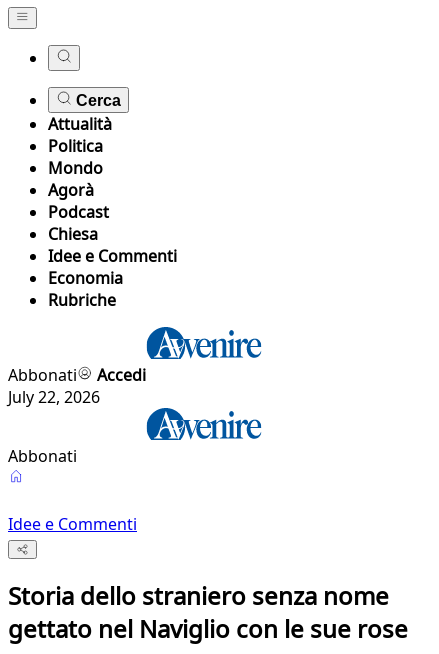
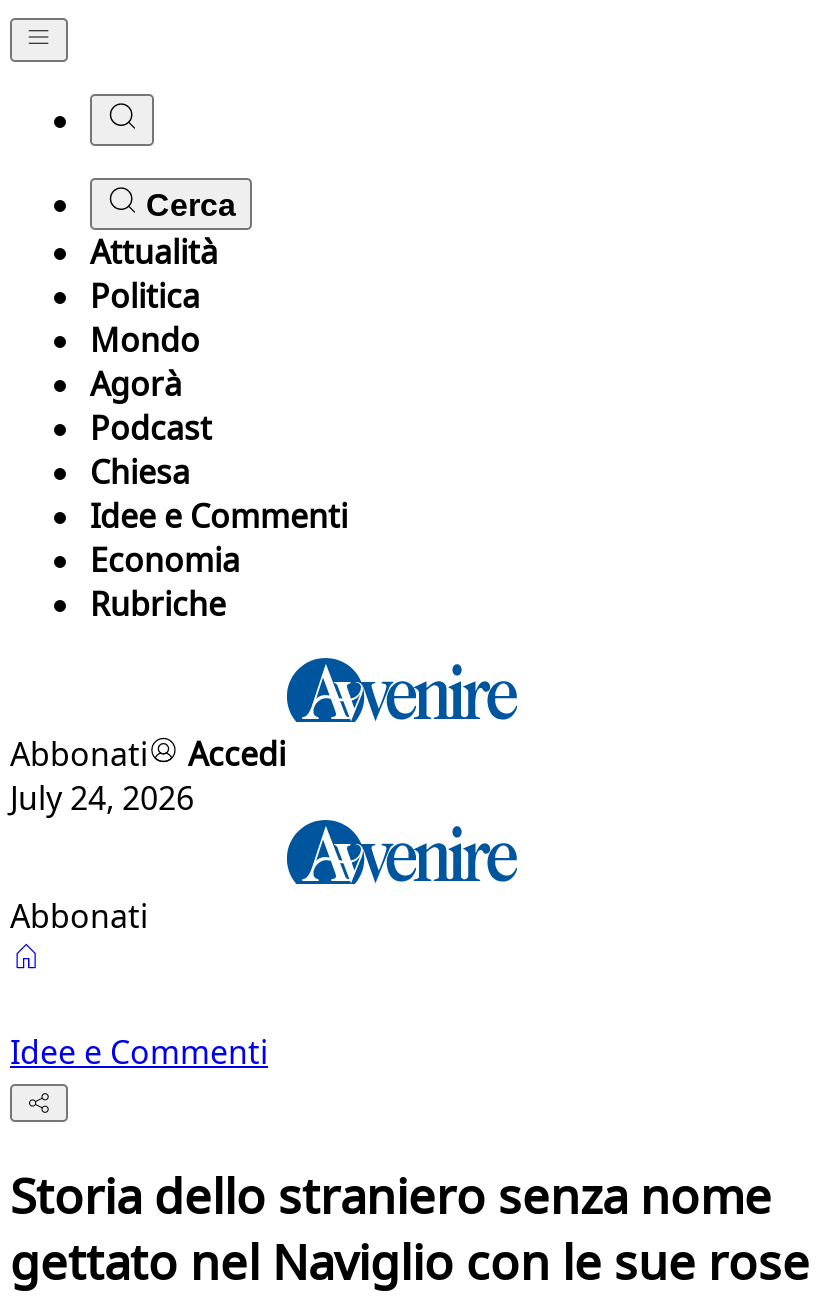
- July 22, 2026
+ July 24, 2026
